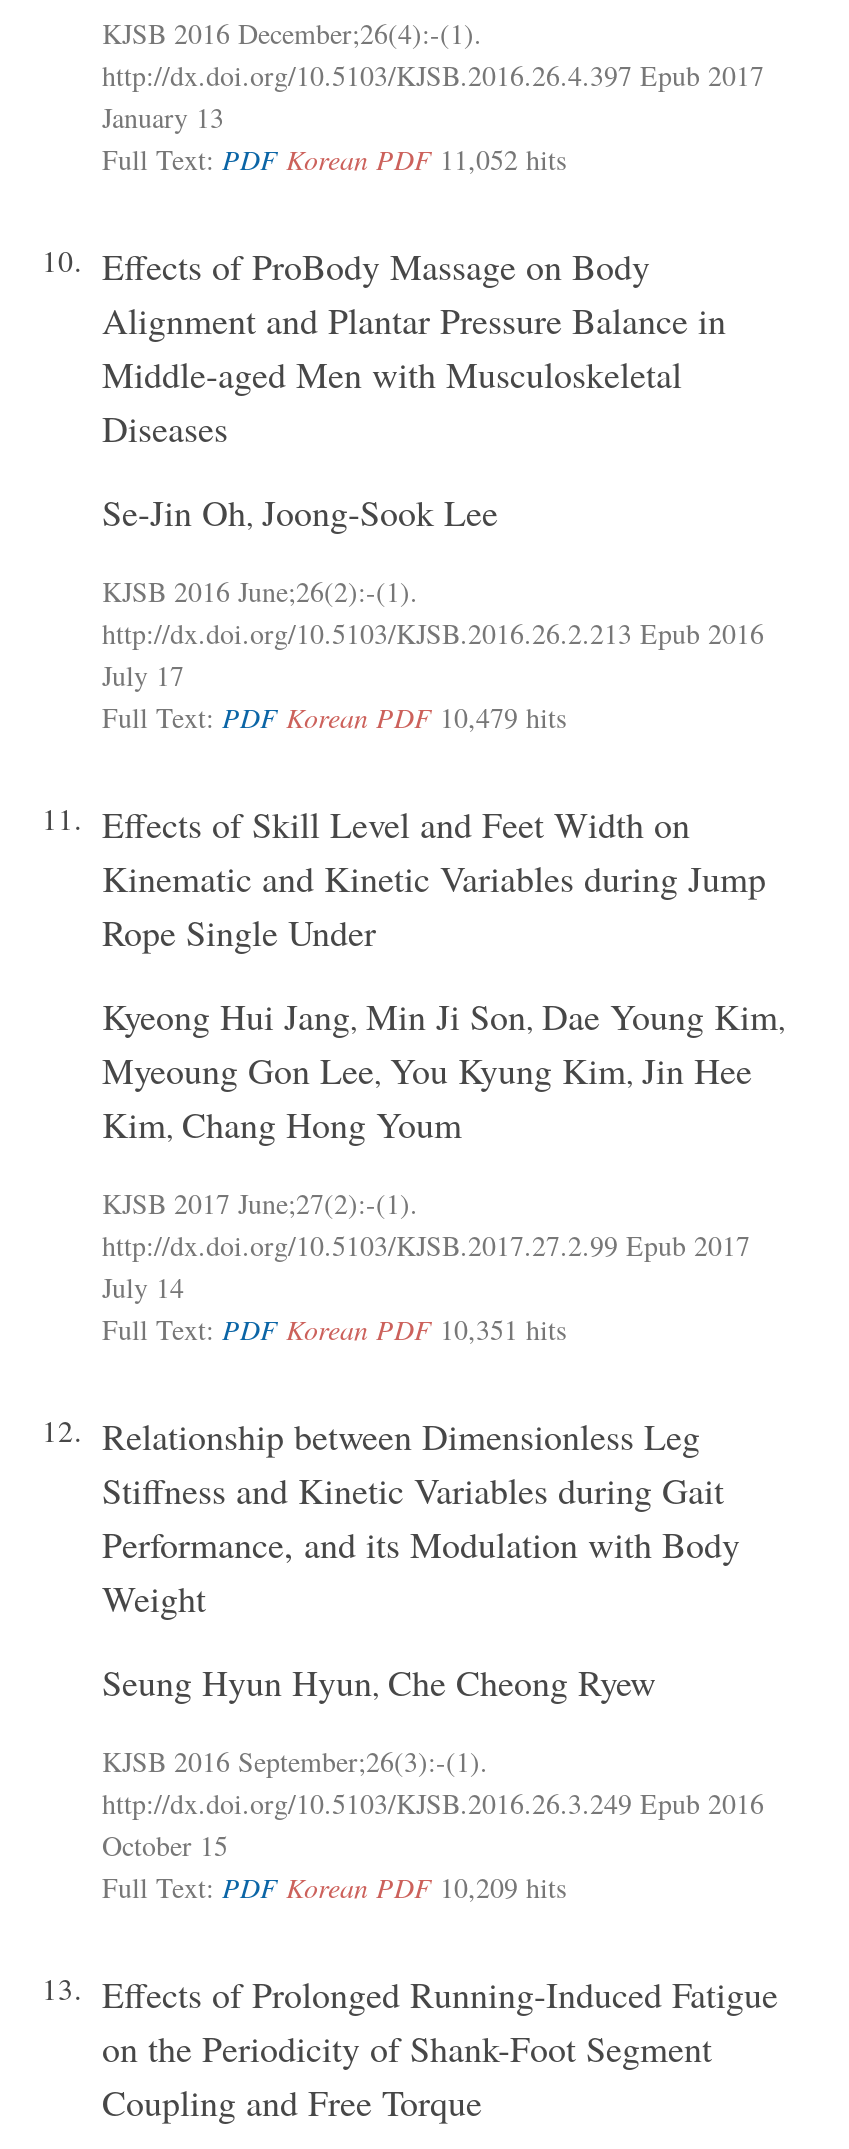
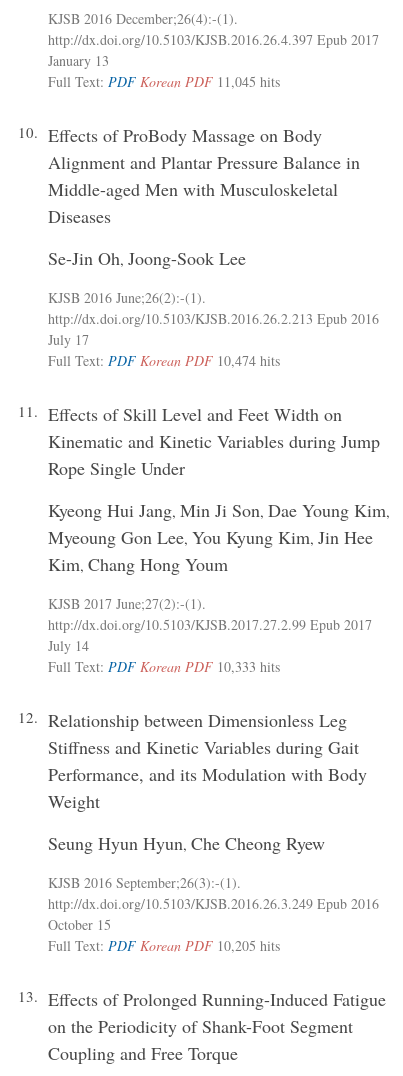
- Full Text: PDF Korean PDF 11,052 hits
+ Full Text: PDF Korean PDF 11,045 hits

- Full Text: PDF Korean PDF 10,479 hits
+ Full Text: PDF Korean PDF 10,474 hits

- Full Text: PDF Korean PDF 10,351 hits
+ Full Text: PDF Korean PDF 10,333 hits

- Full Text: PDF Korean PDF 10,209 hits
+ Full Text: PDF Korean PDF 10,205 hits
